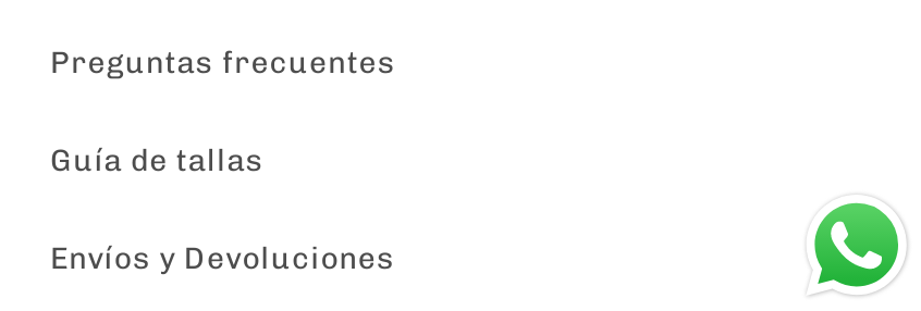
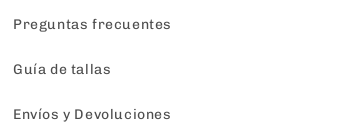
- [image]
